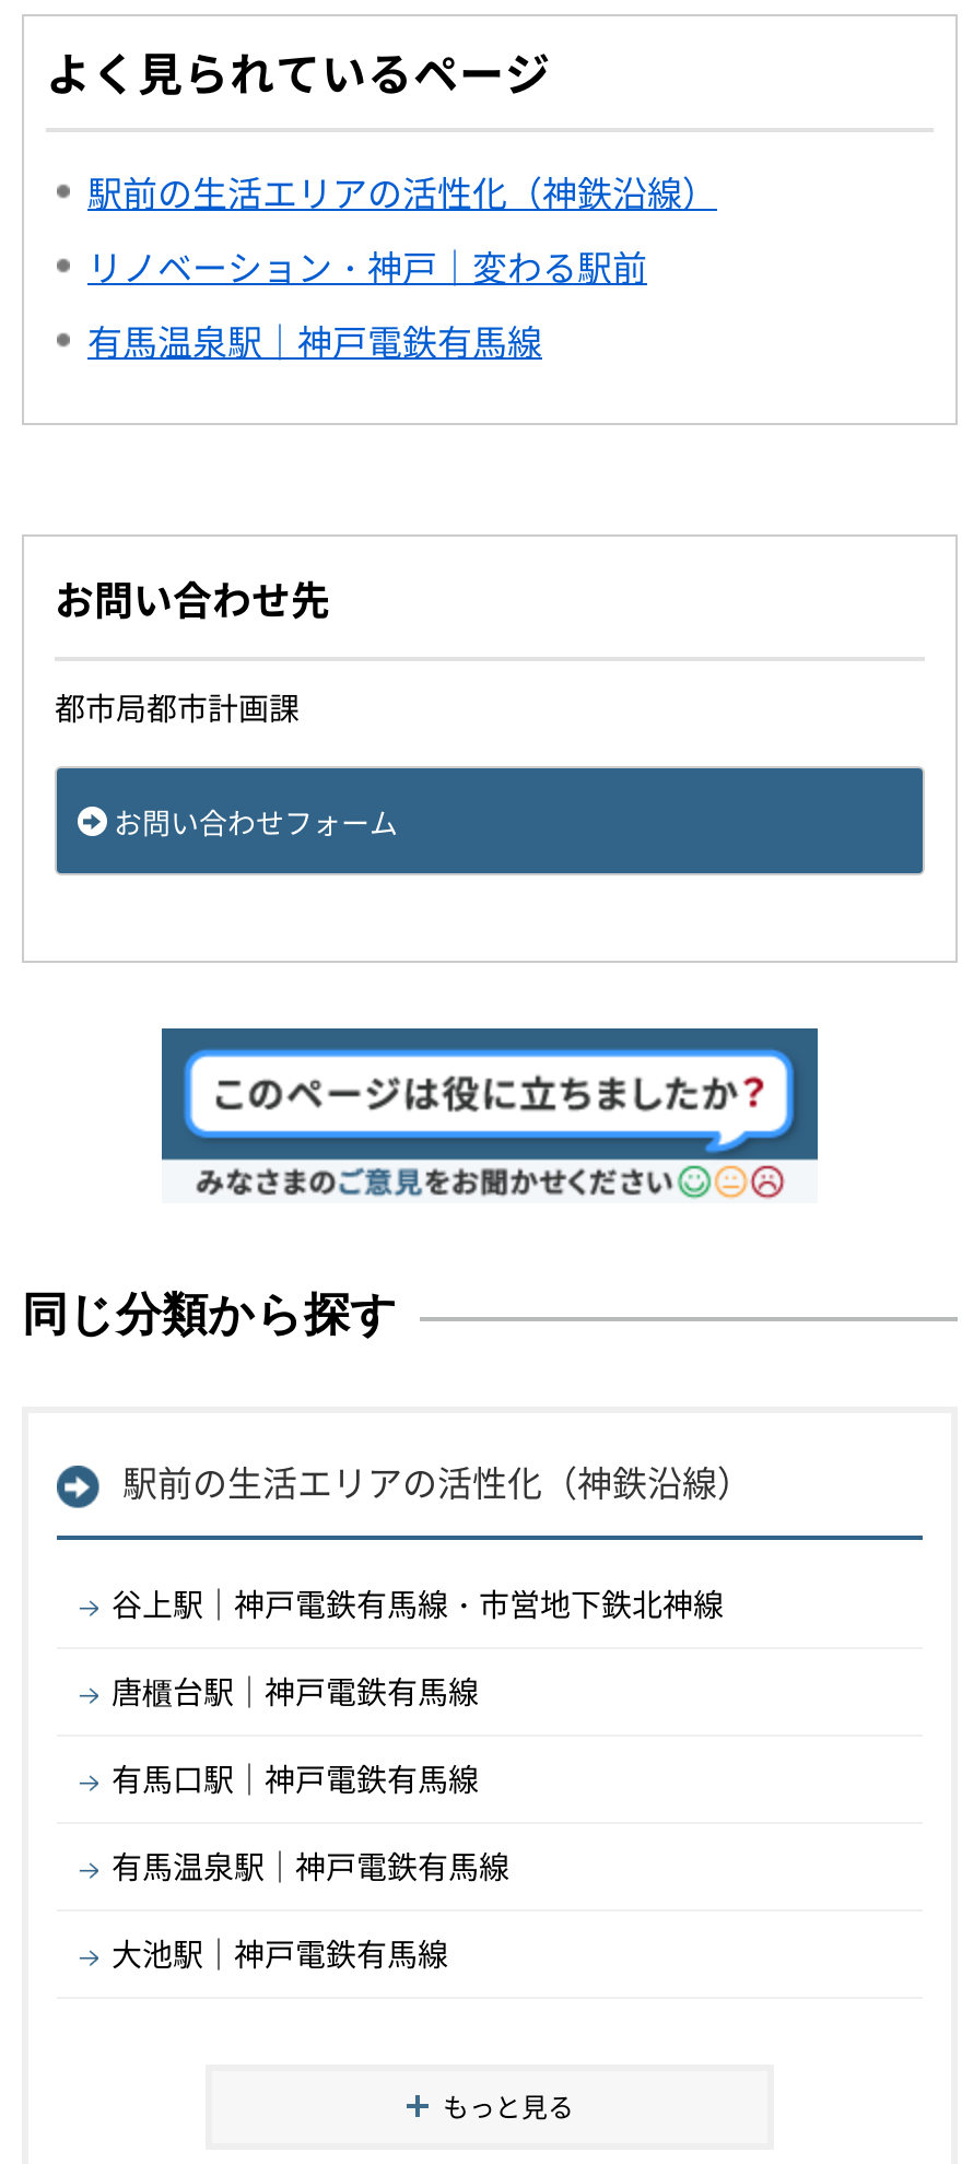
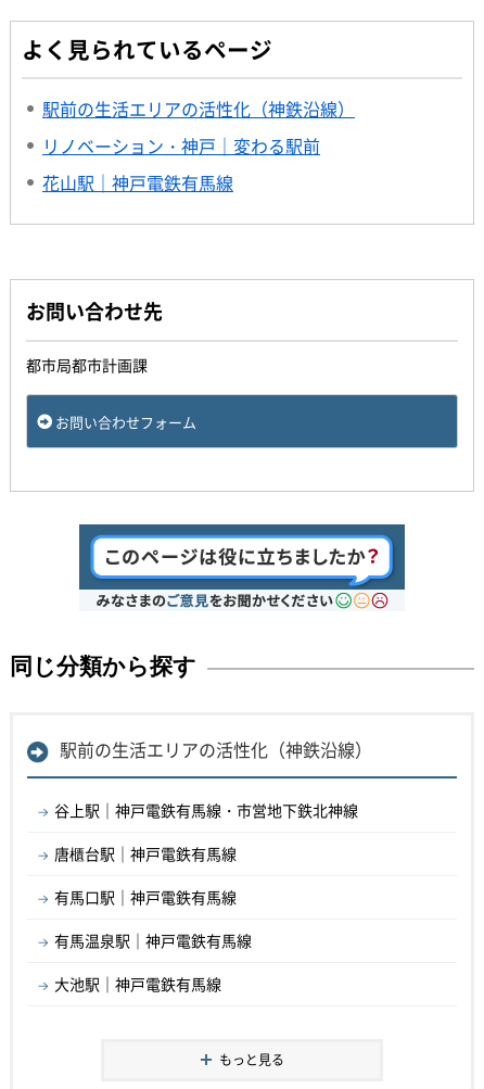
- 有馬温泉駅｜神戸電鉄有馬線
+ 花山駅｜神戸電鉄有馬線
